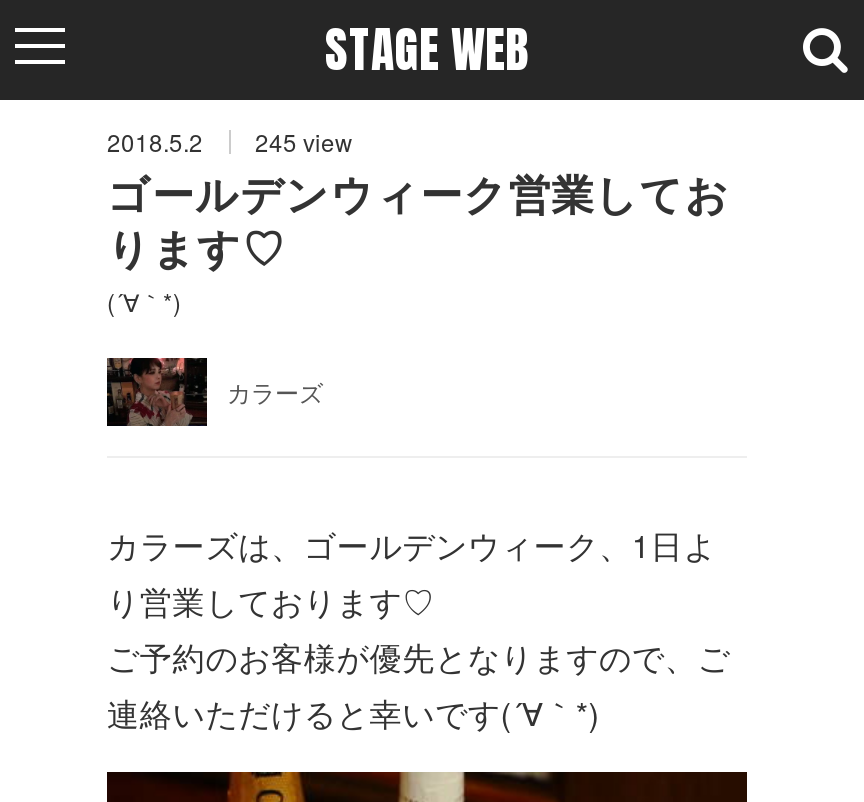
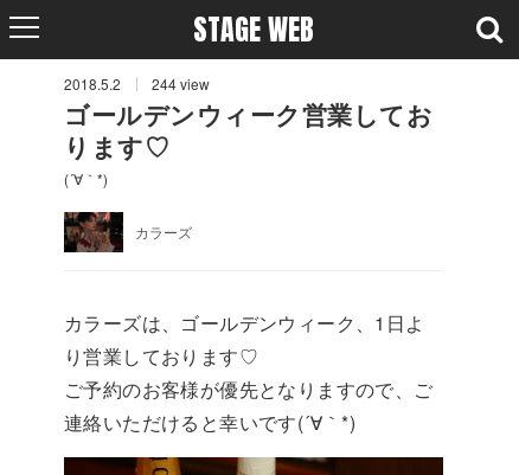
- 2018.5.2 245 view
+ 2018.5.2 244 view
